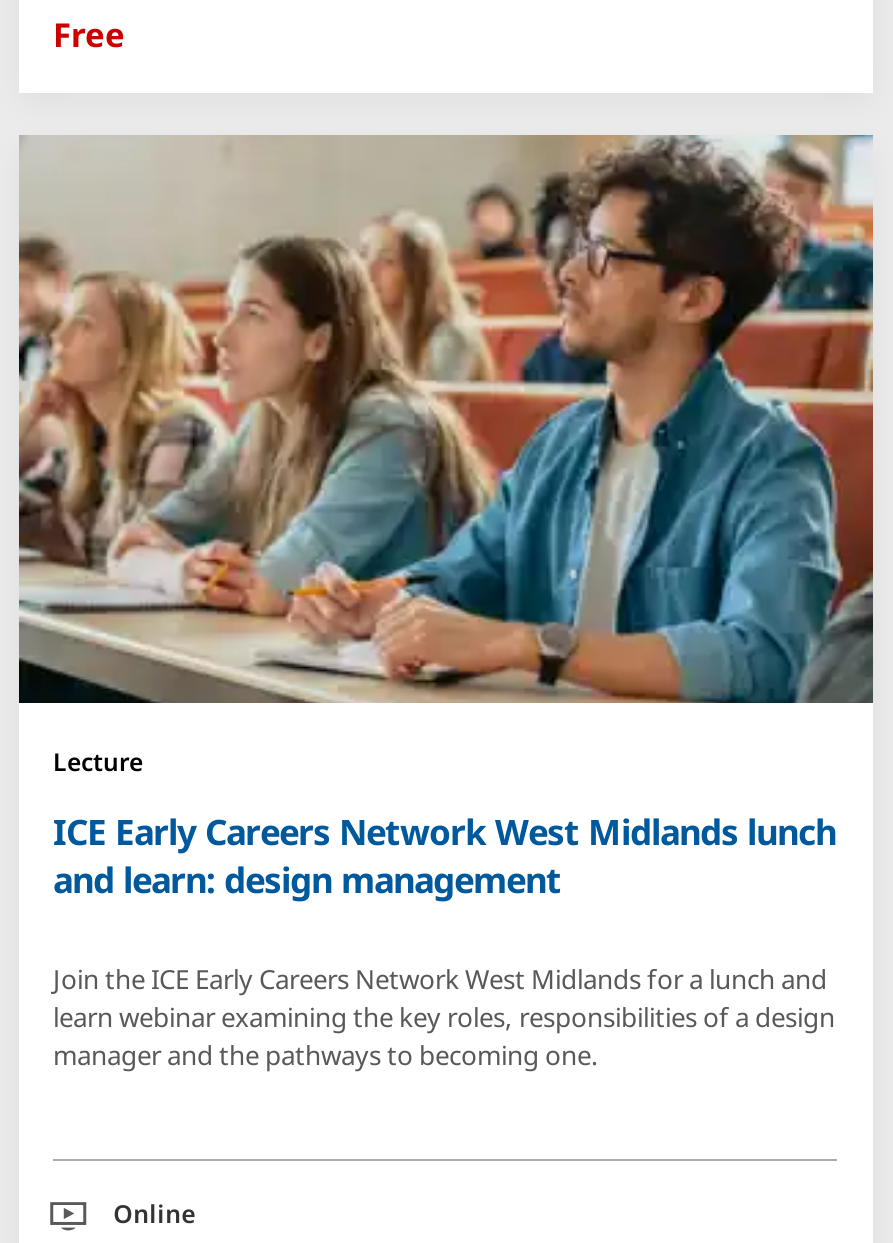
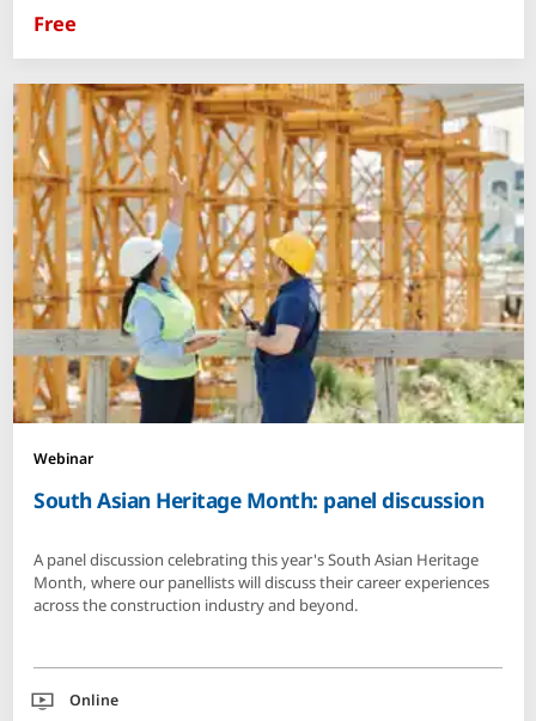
- [image]
- Lecture
+ [image]
+ Webinar

- ICE Early Careers Network West Midlands lunch
- and learn: design management
+ South Asian Heritage Month: panel discussion

- Join the ICE Early Careers Network West Midlands for a lunch and
- learn webinar examining the key roles, responsibilities of a design
- manager and the pathways to becoming one.
+ A panel discussion celebrating this year's South Asian Heritage
+ Month, where our panellists will discuss their career experiences
+ across the construction industry and beyond.
